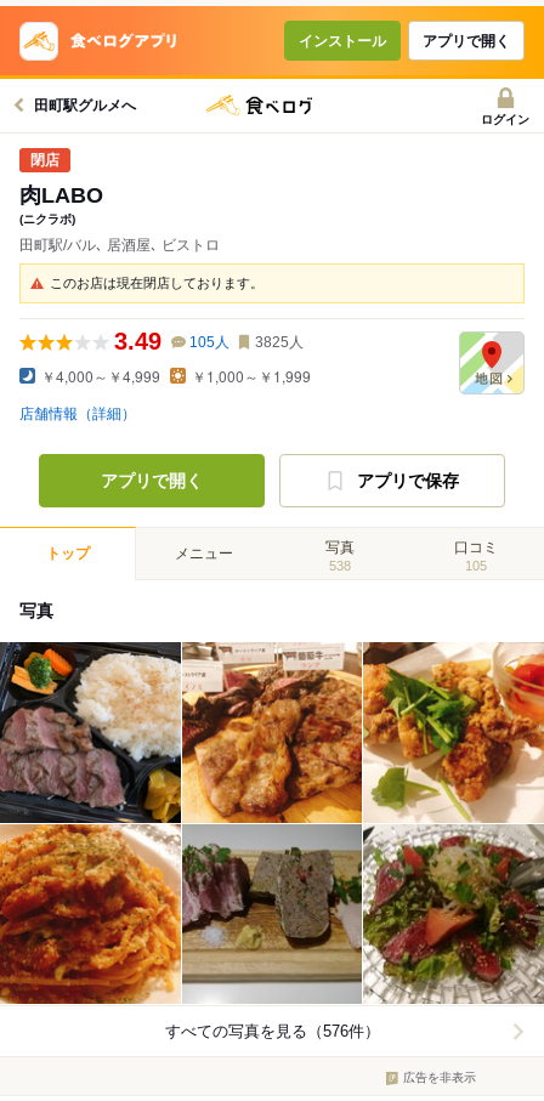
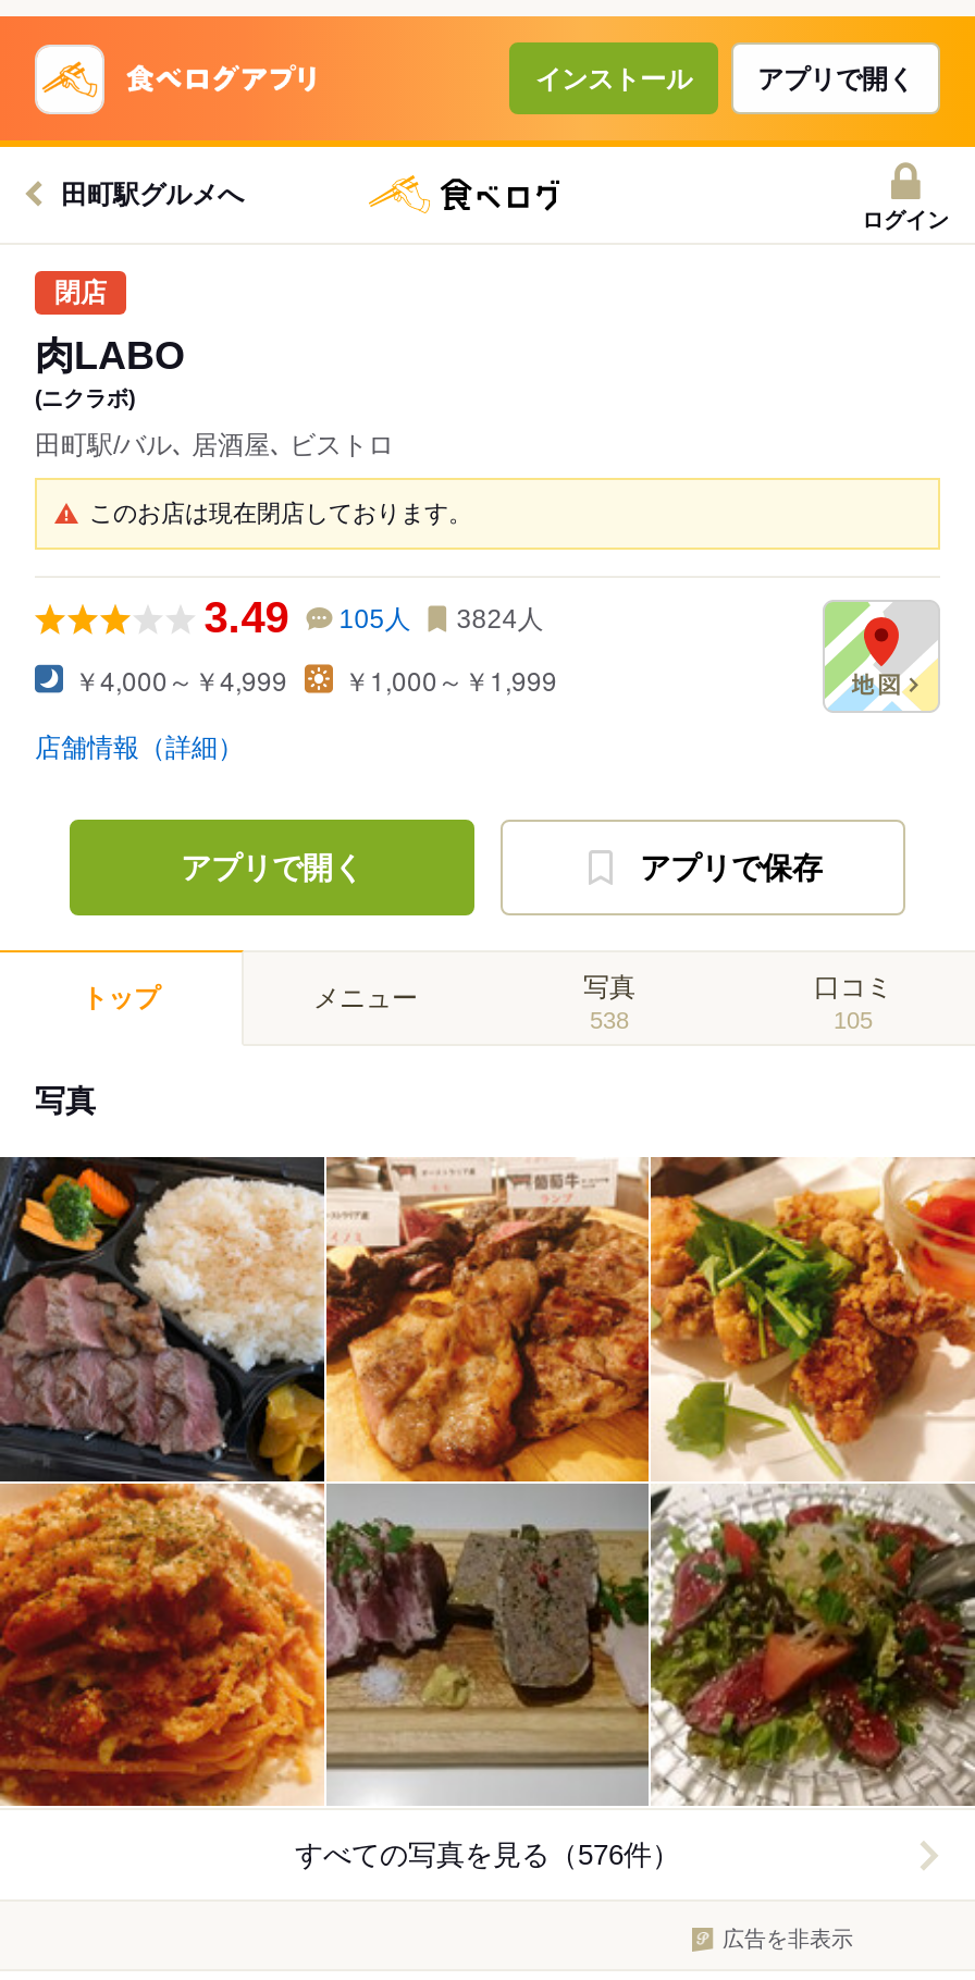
- 3.49 105人 3825人
+ 3.49 105人 3824人
